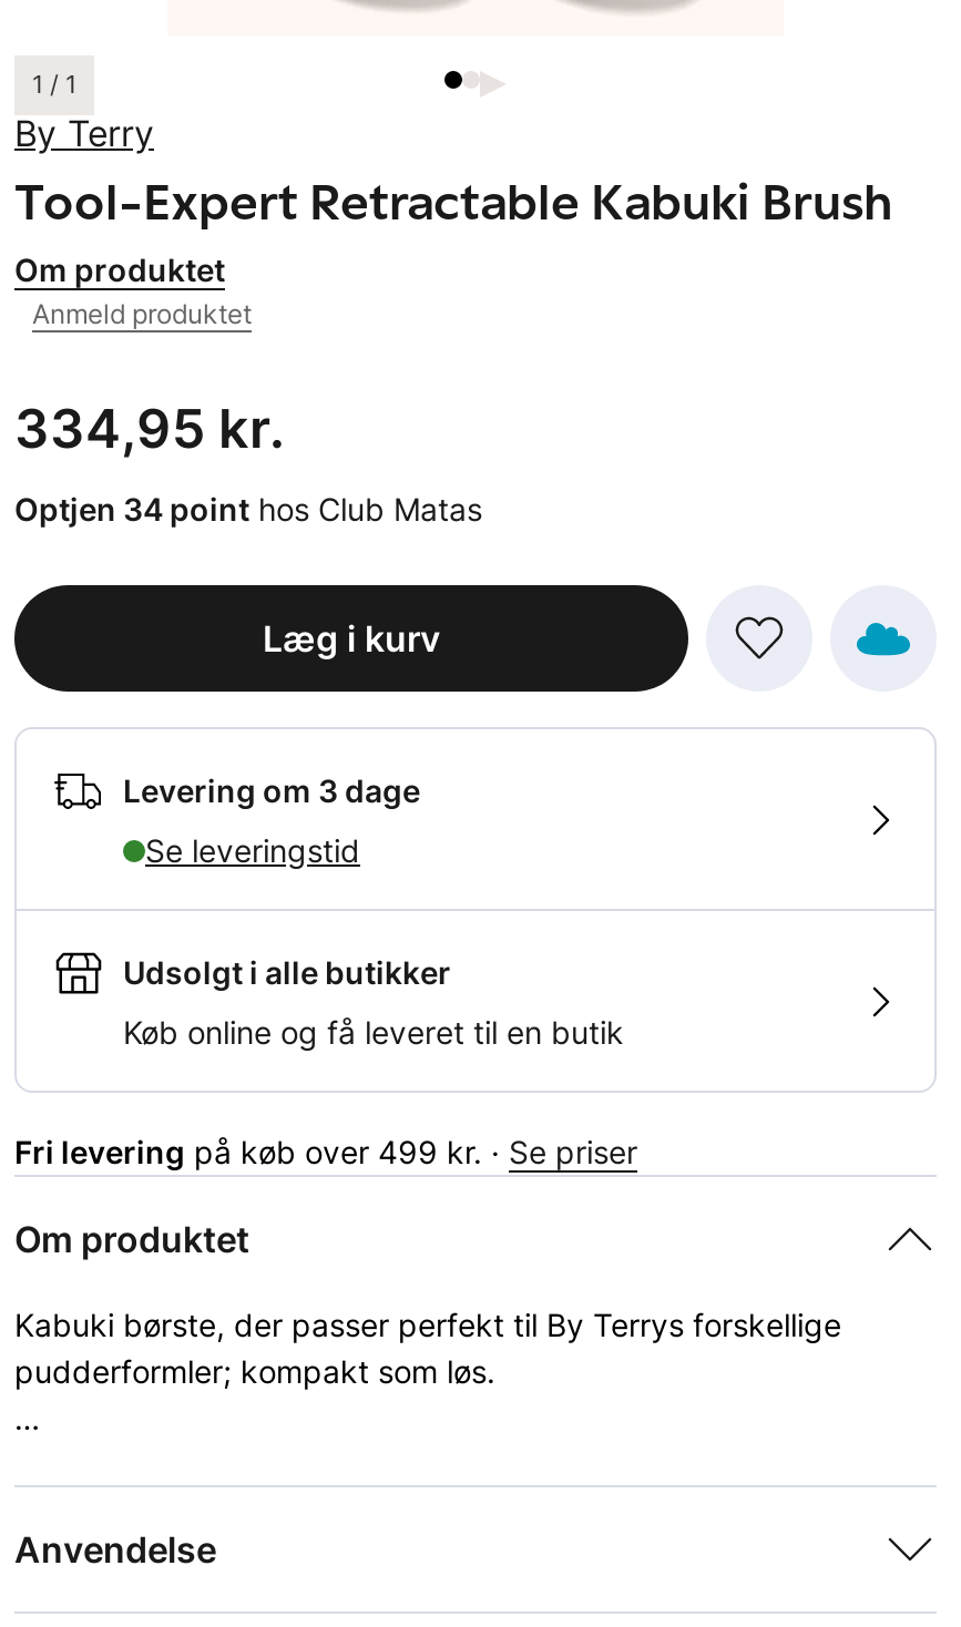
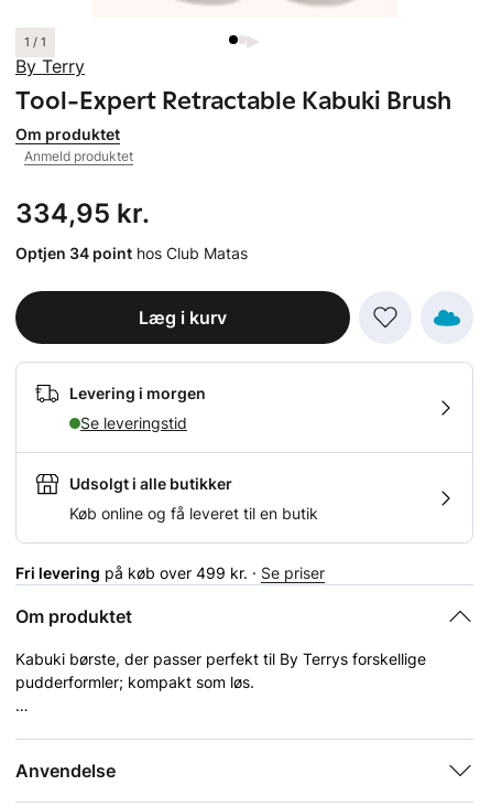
- Levering om 3 dage
+ Levering i morgen
